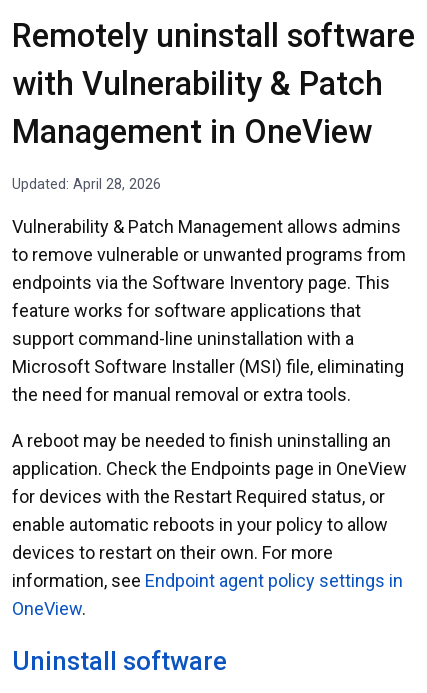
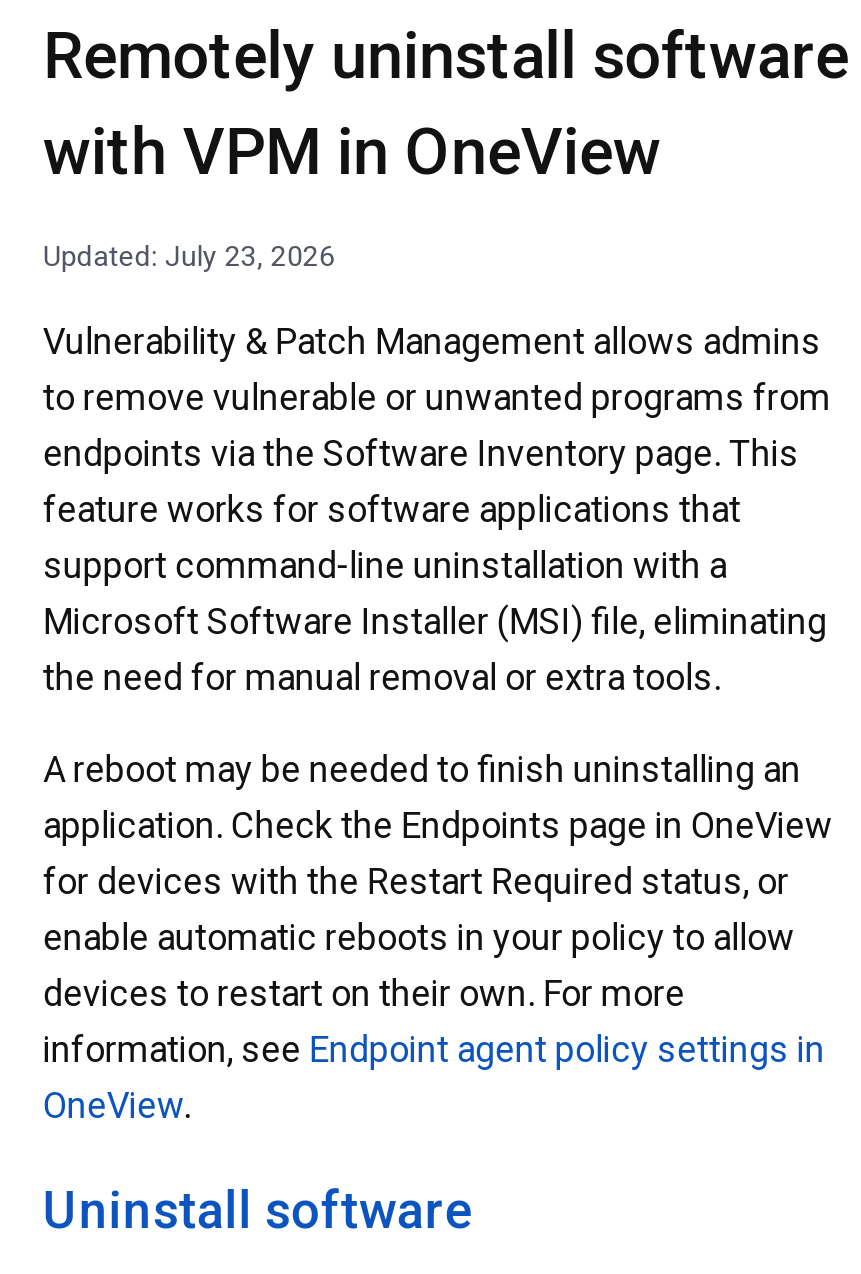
- with Vulnerability & Patch
- Management in OneView
+ with VPM in OneView

- Updated: April 28, 2026
+ Updated: July 23, 2026
